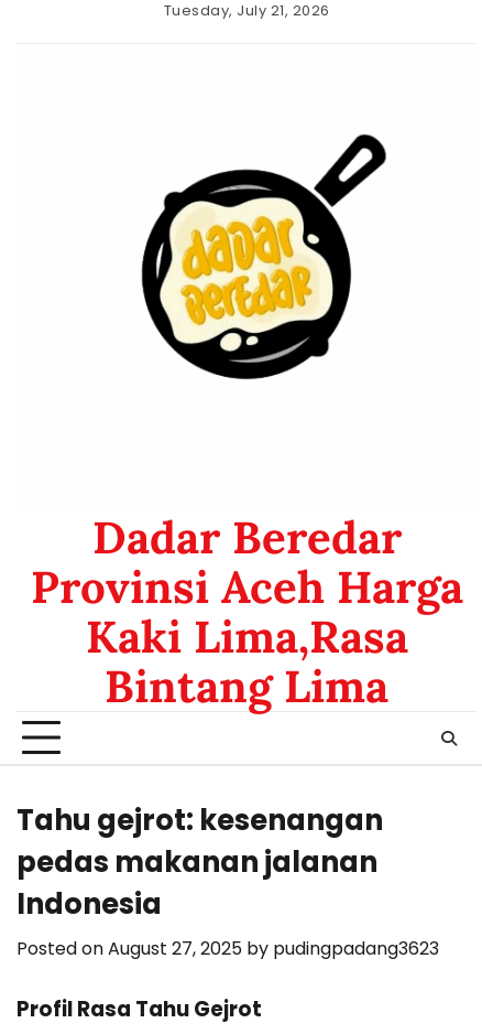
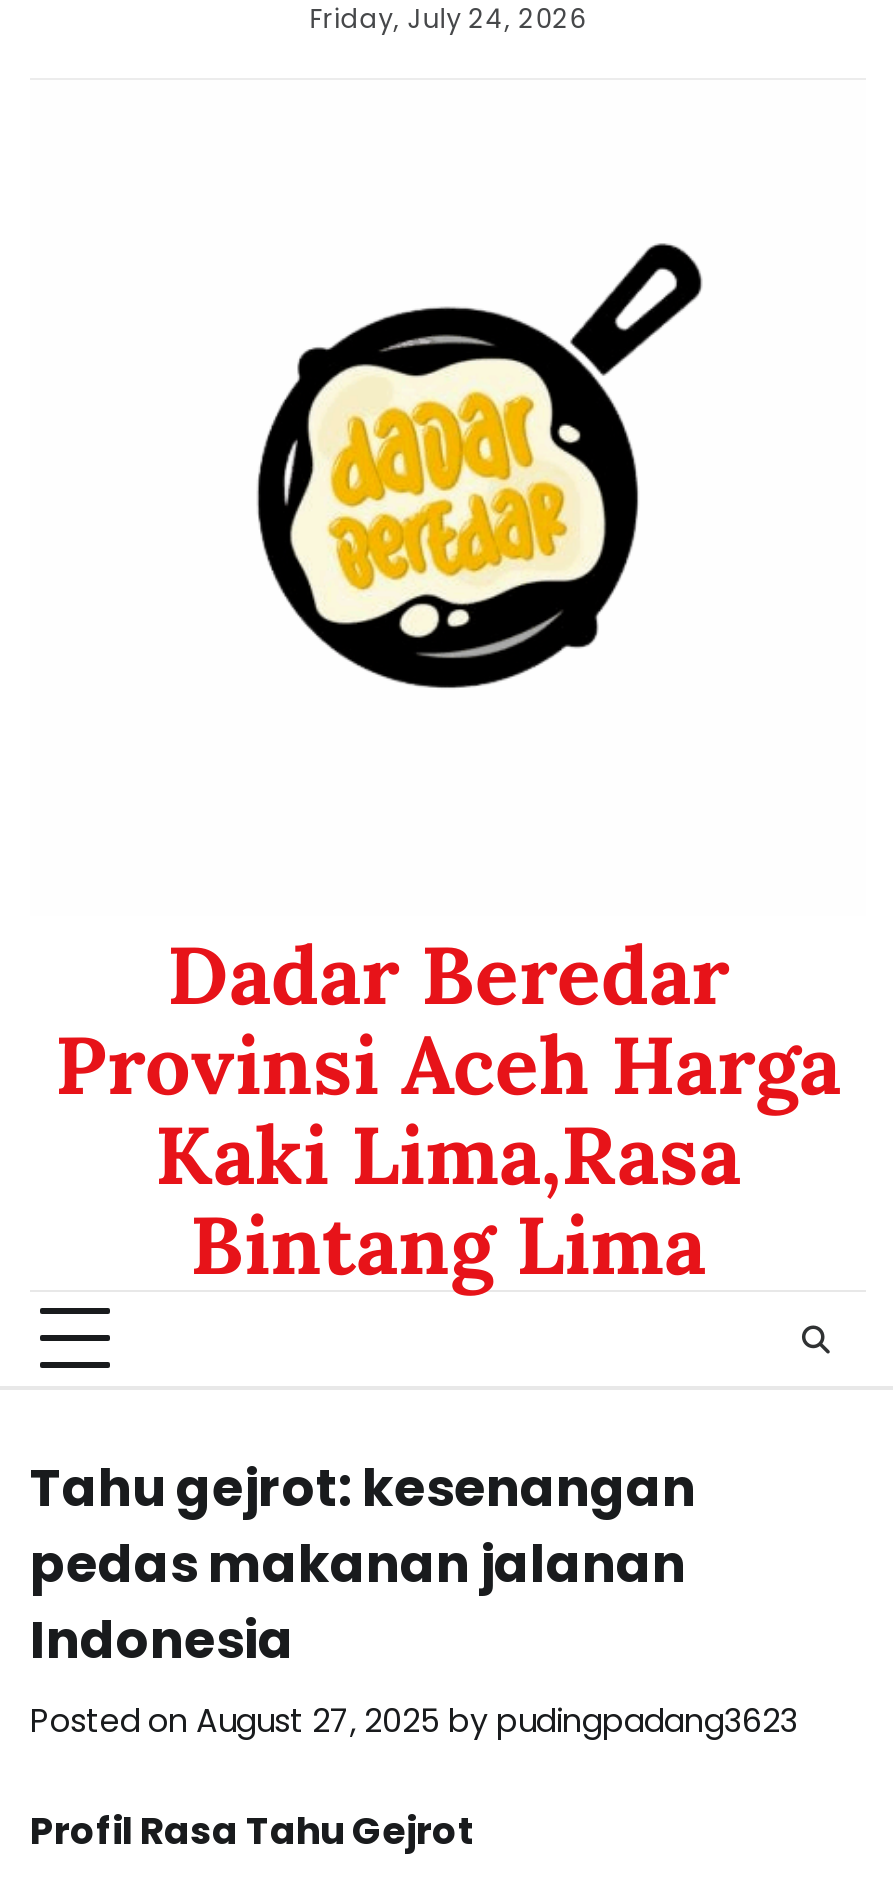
- Tuesday, July 21, 2026
+ Friday, July 24, 2026
